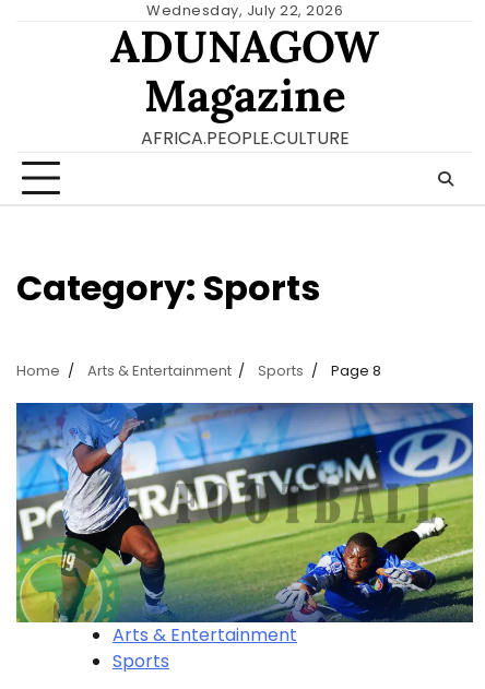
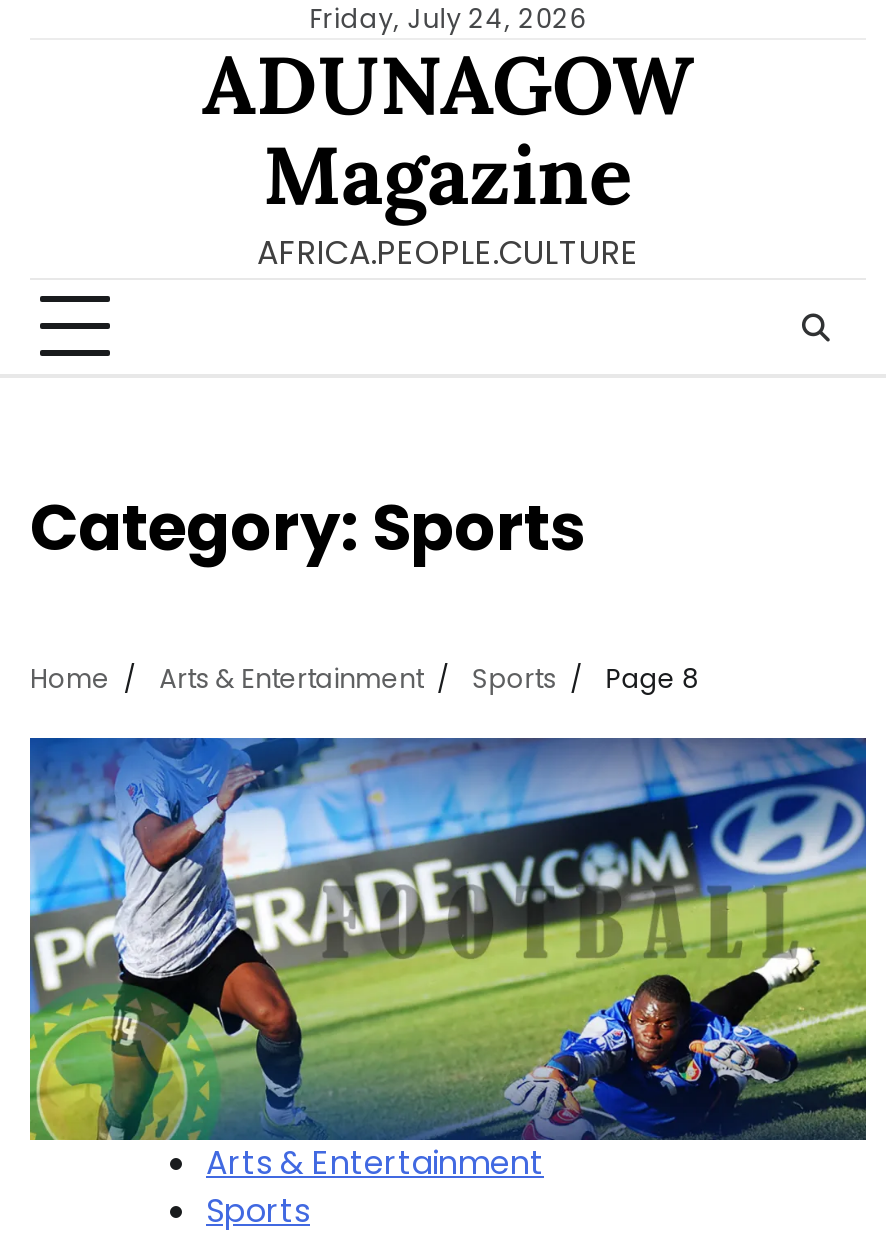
- Wednesday, July 22, 2026
+ Friday, July 24, 2026
